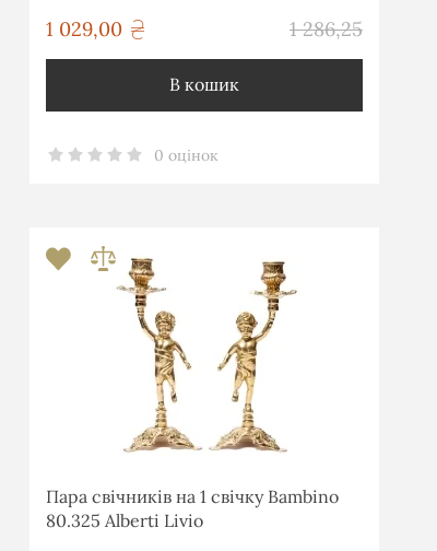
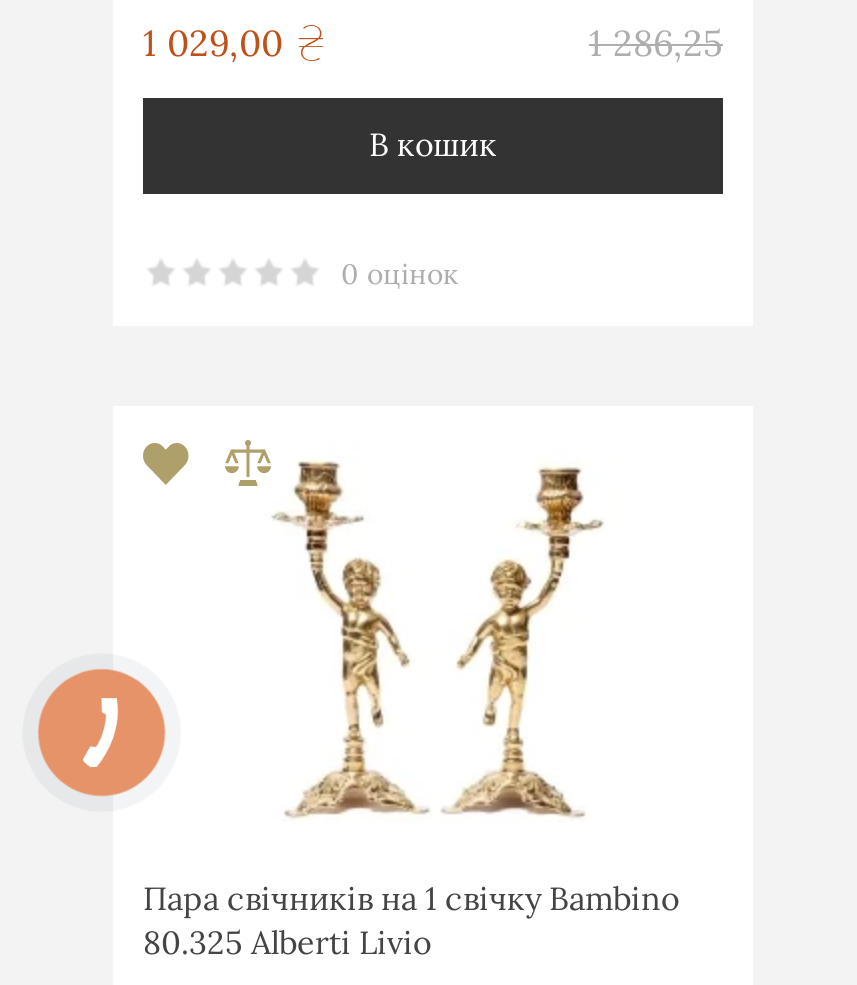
+ [image]
